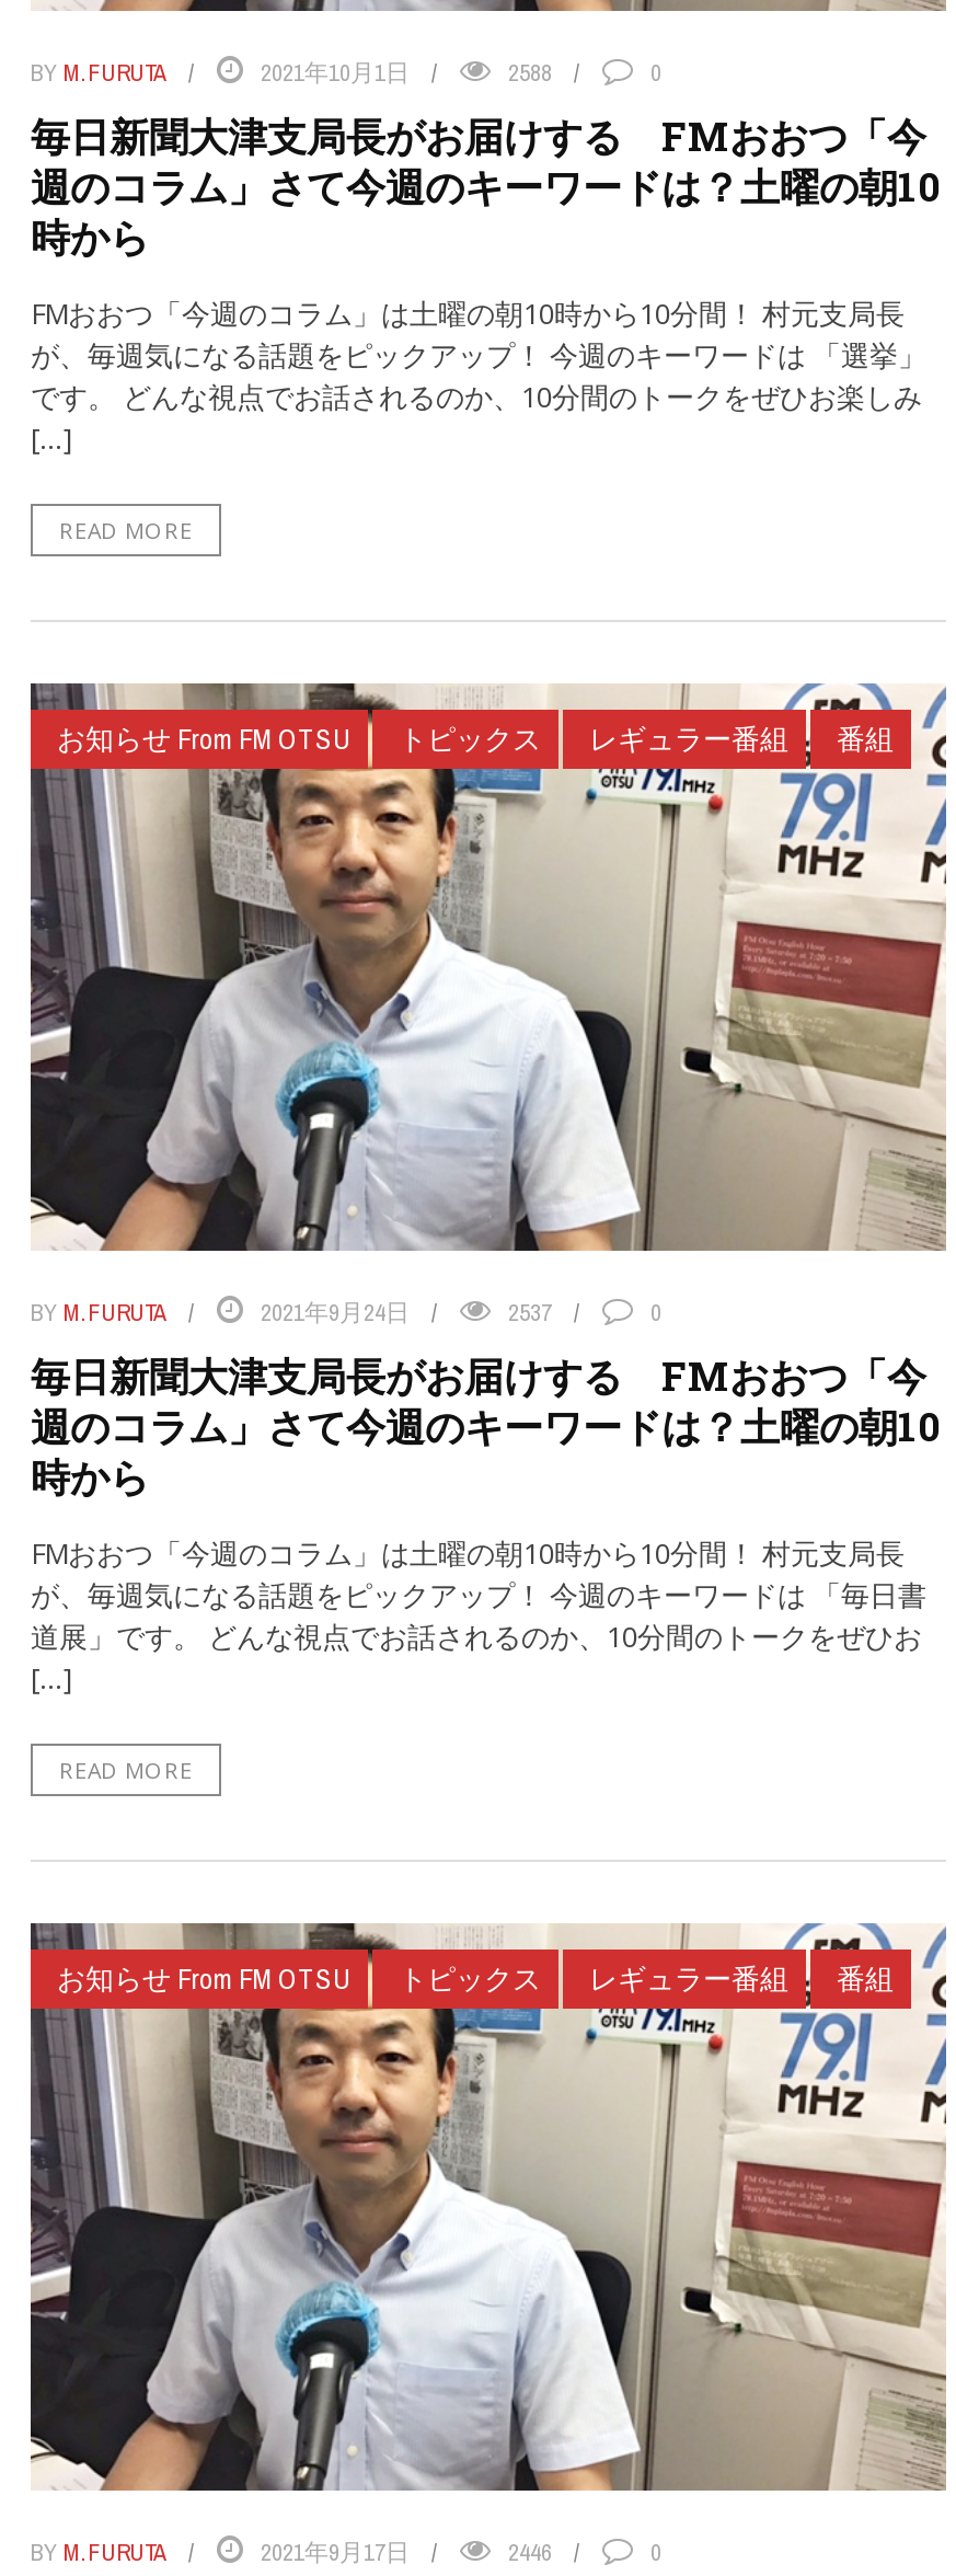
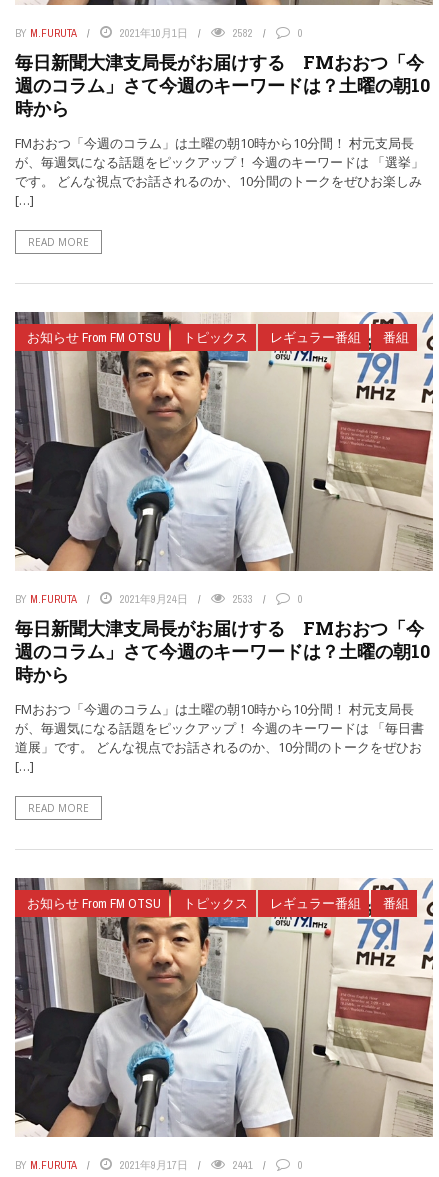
- 2588
+ 2582

- 2537
+ 2533

- 2446
+ 2441
